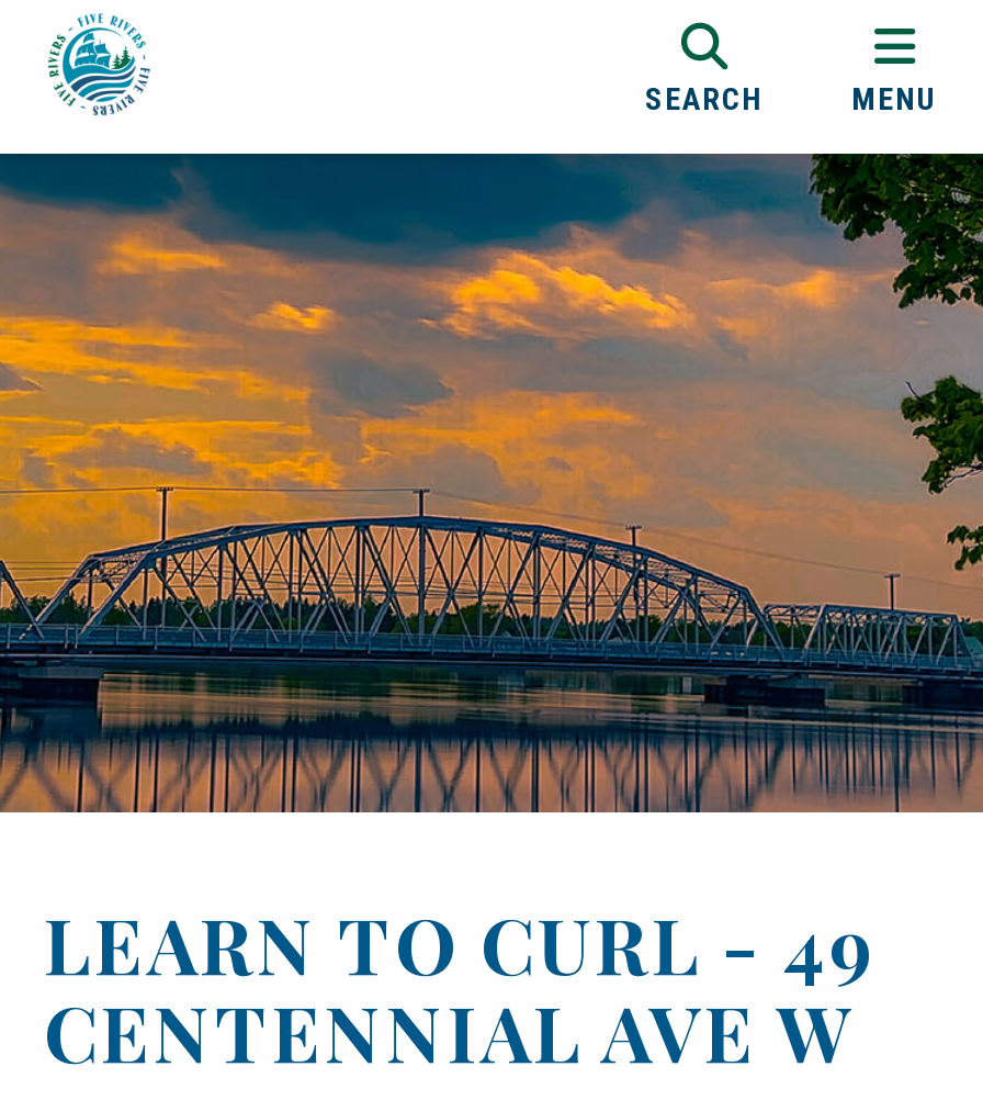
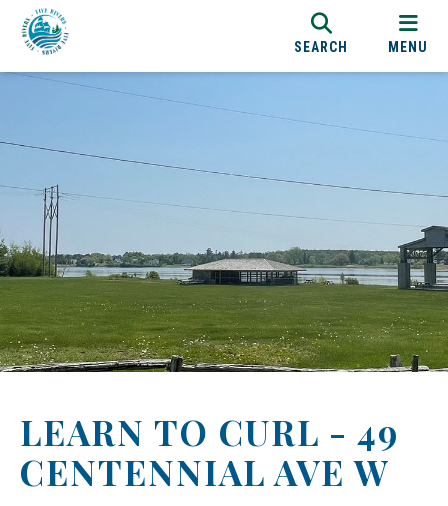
- [image]
+ [image]
